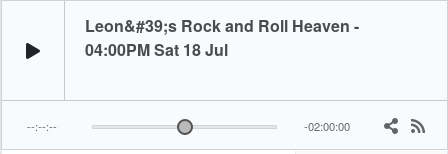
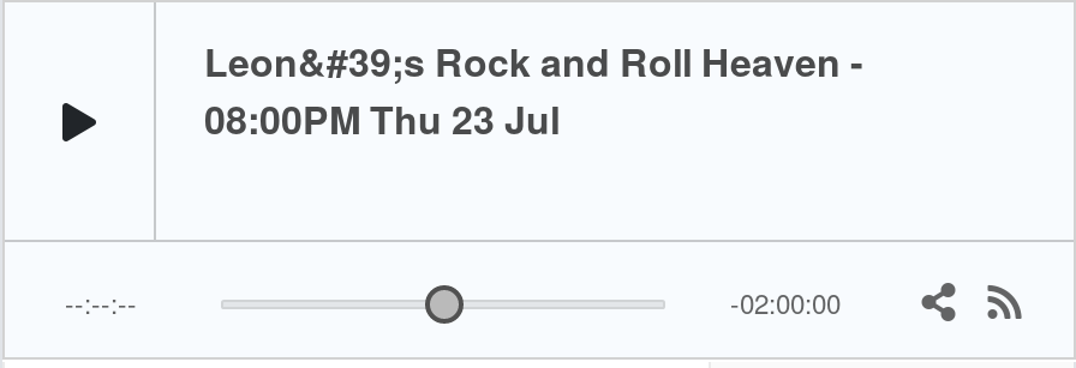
- 04:00PM Sat 18 Jul
+ 08:00PM Thu 23 Jul
